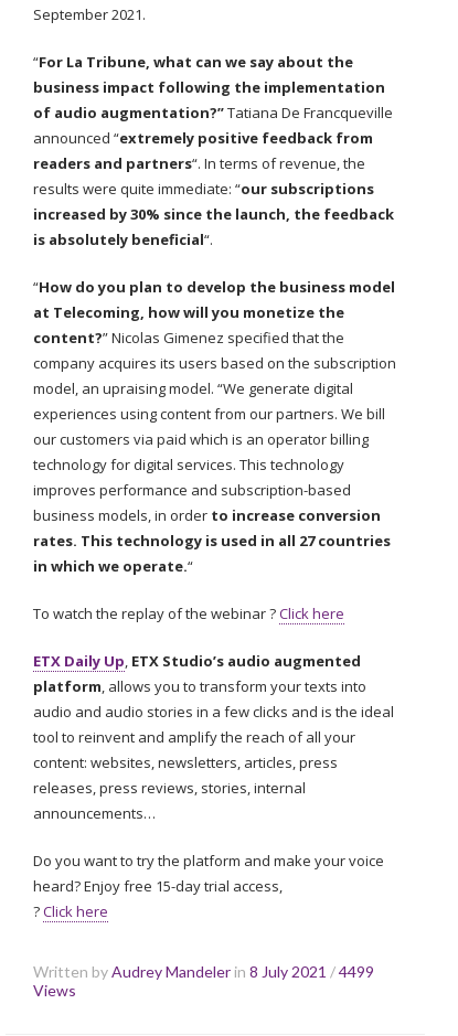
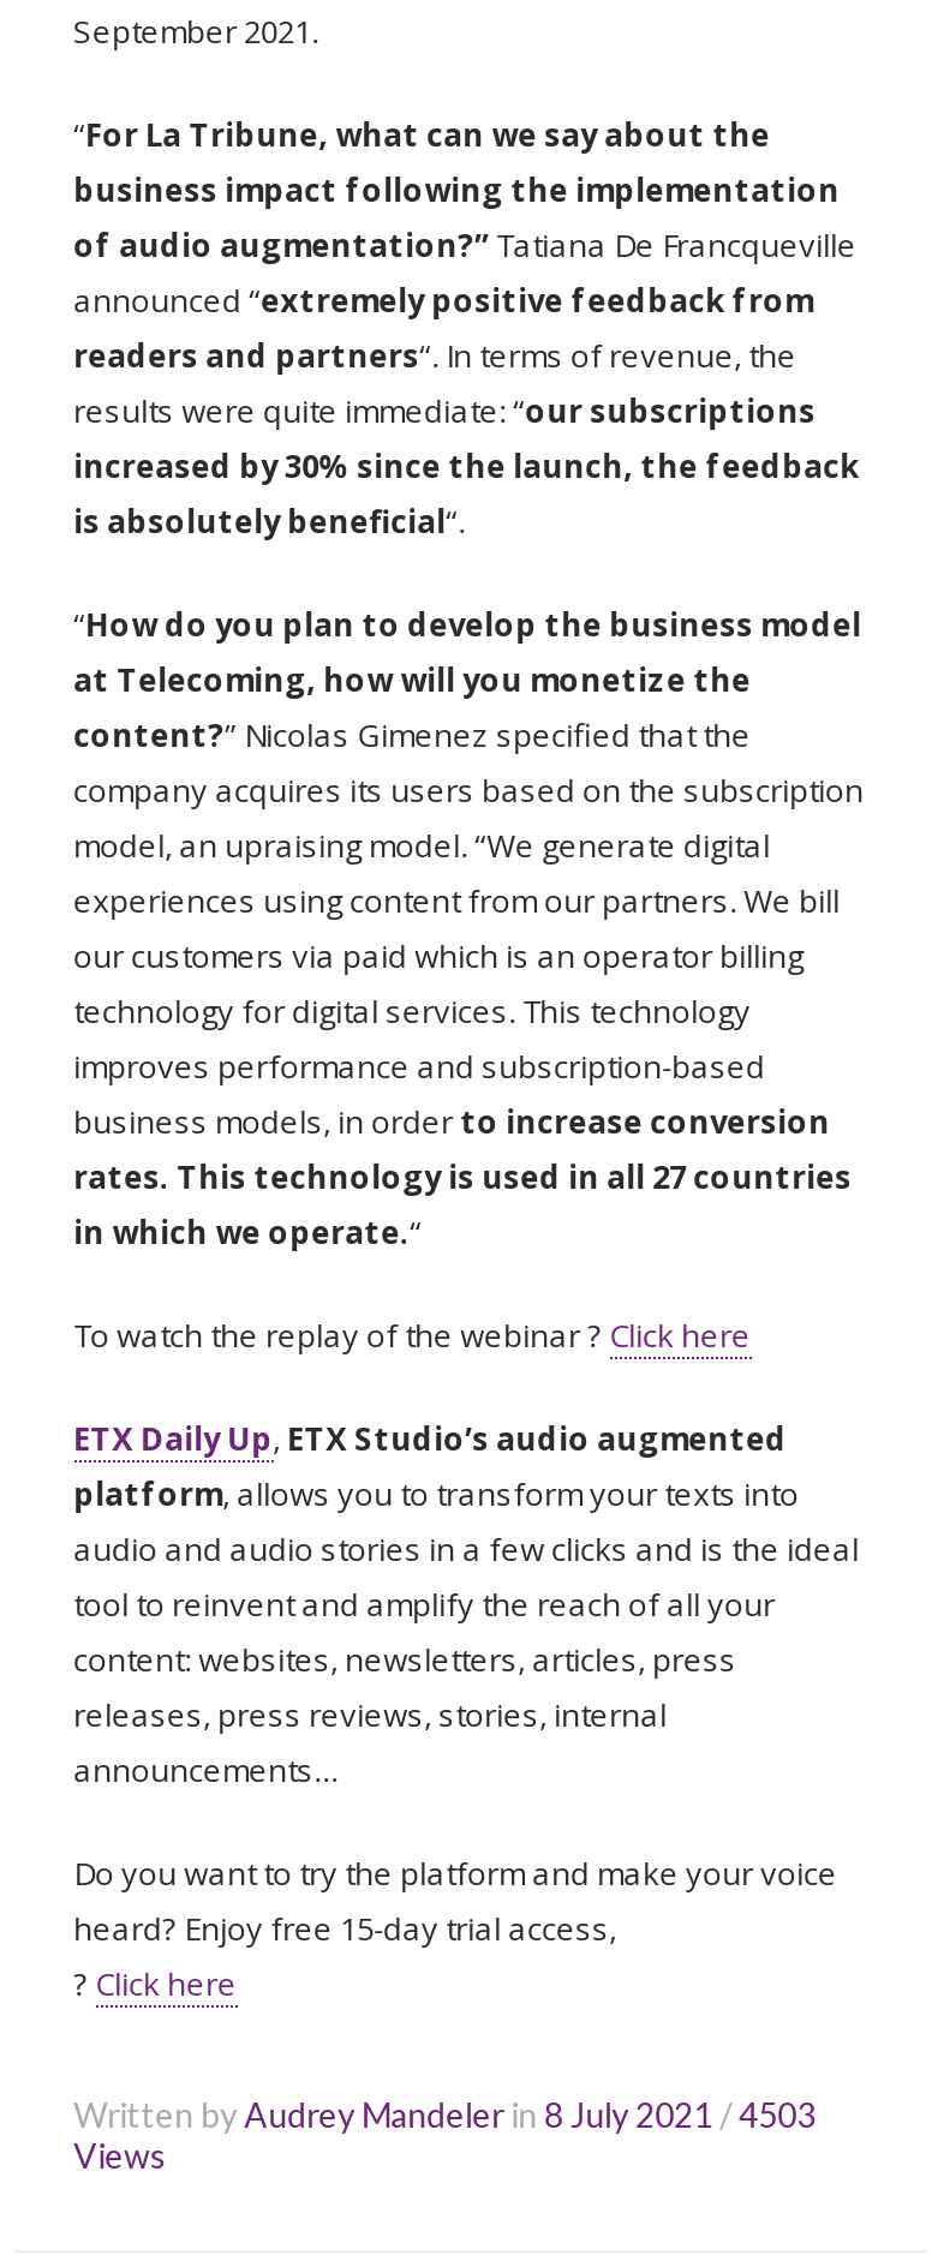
- Written by Audrey Mandeler in 8 July 2021 / 4499
+ Written by Audrey Mandeler in 8 July 2021 / 4503
